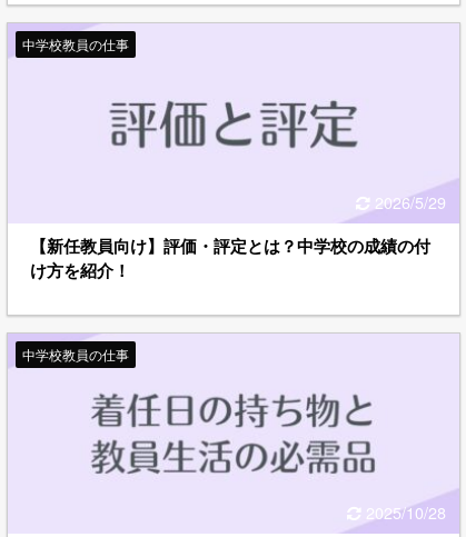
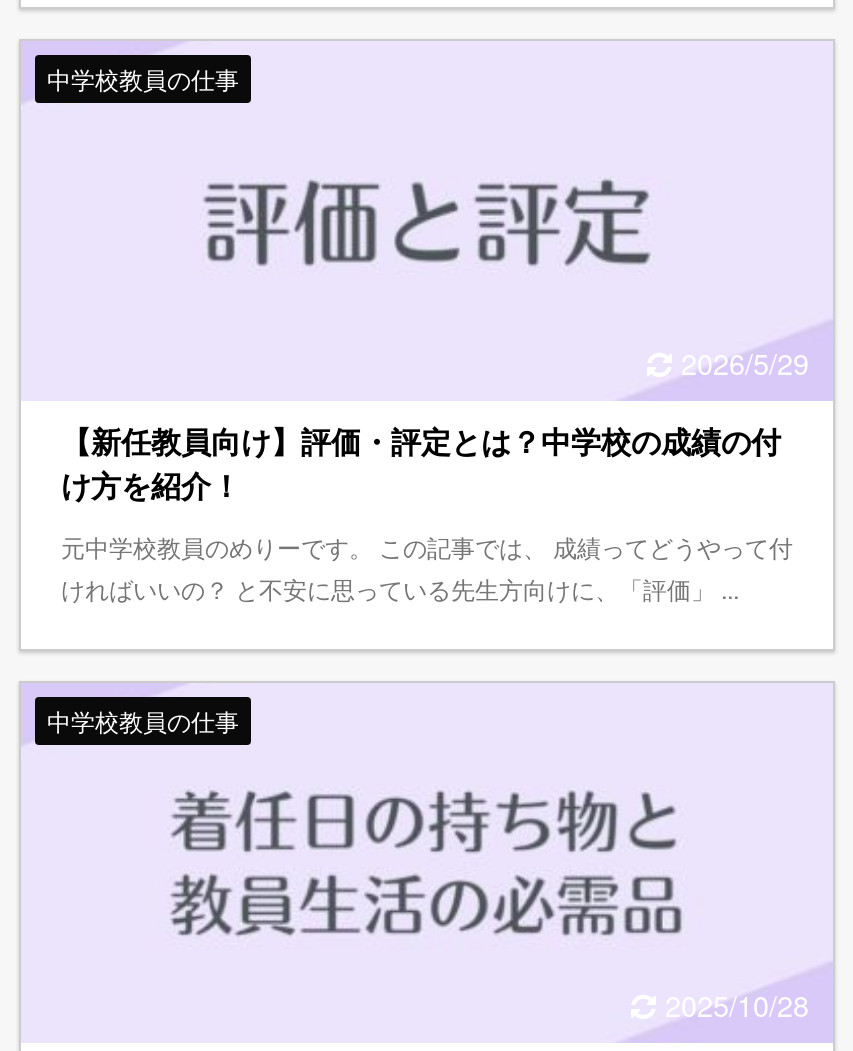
+ 元中学校教員のめりーです。 この記事では、 成績ってどうやって付
+ ければいいの？ と不安に思っている先生方向けに、「評価」 ...
